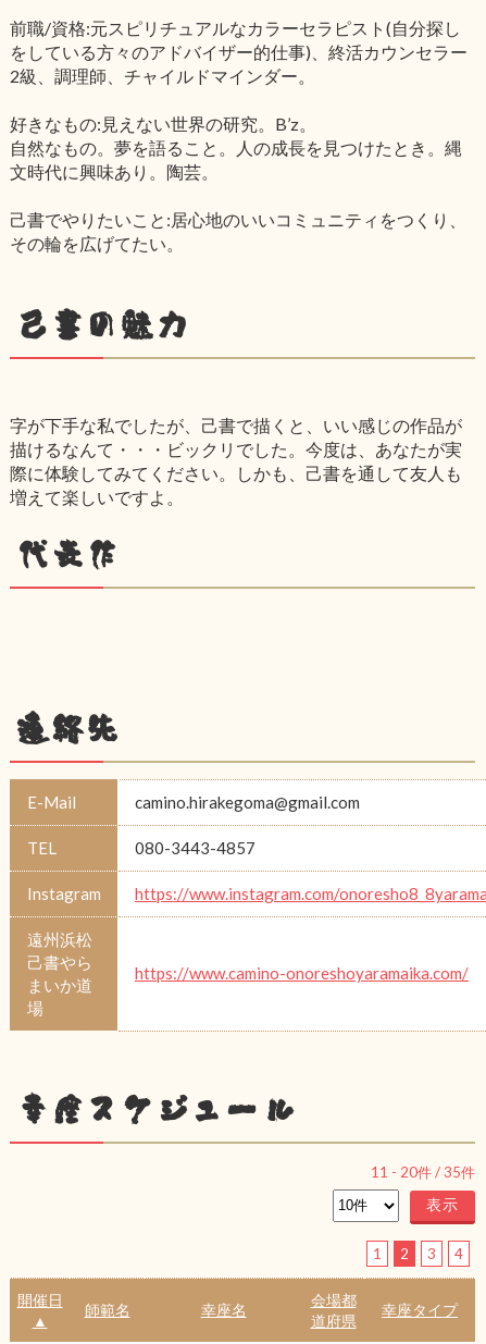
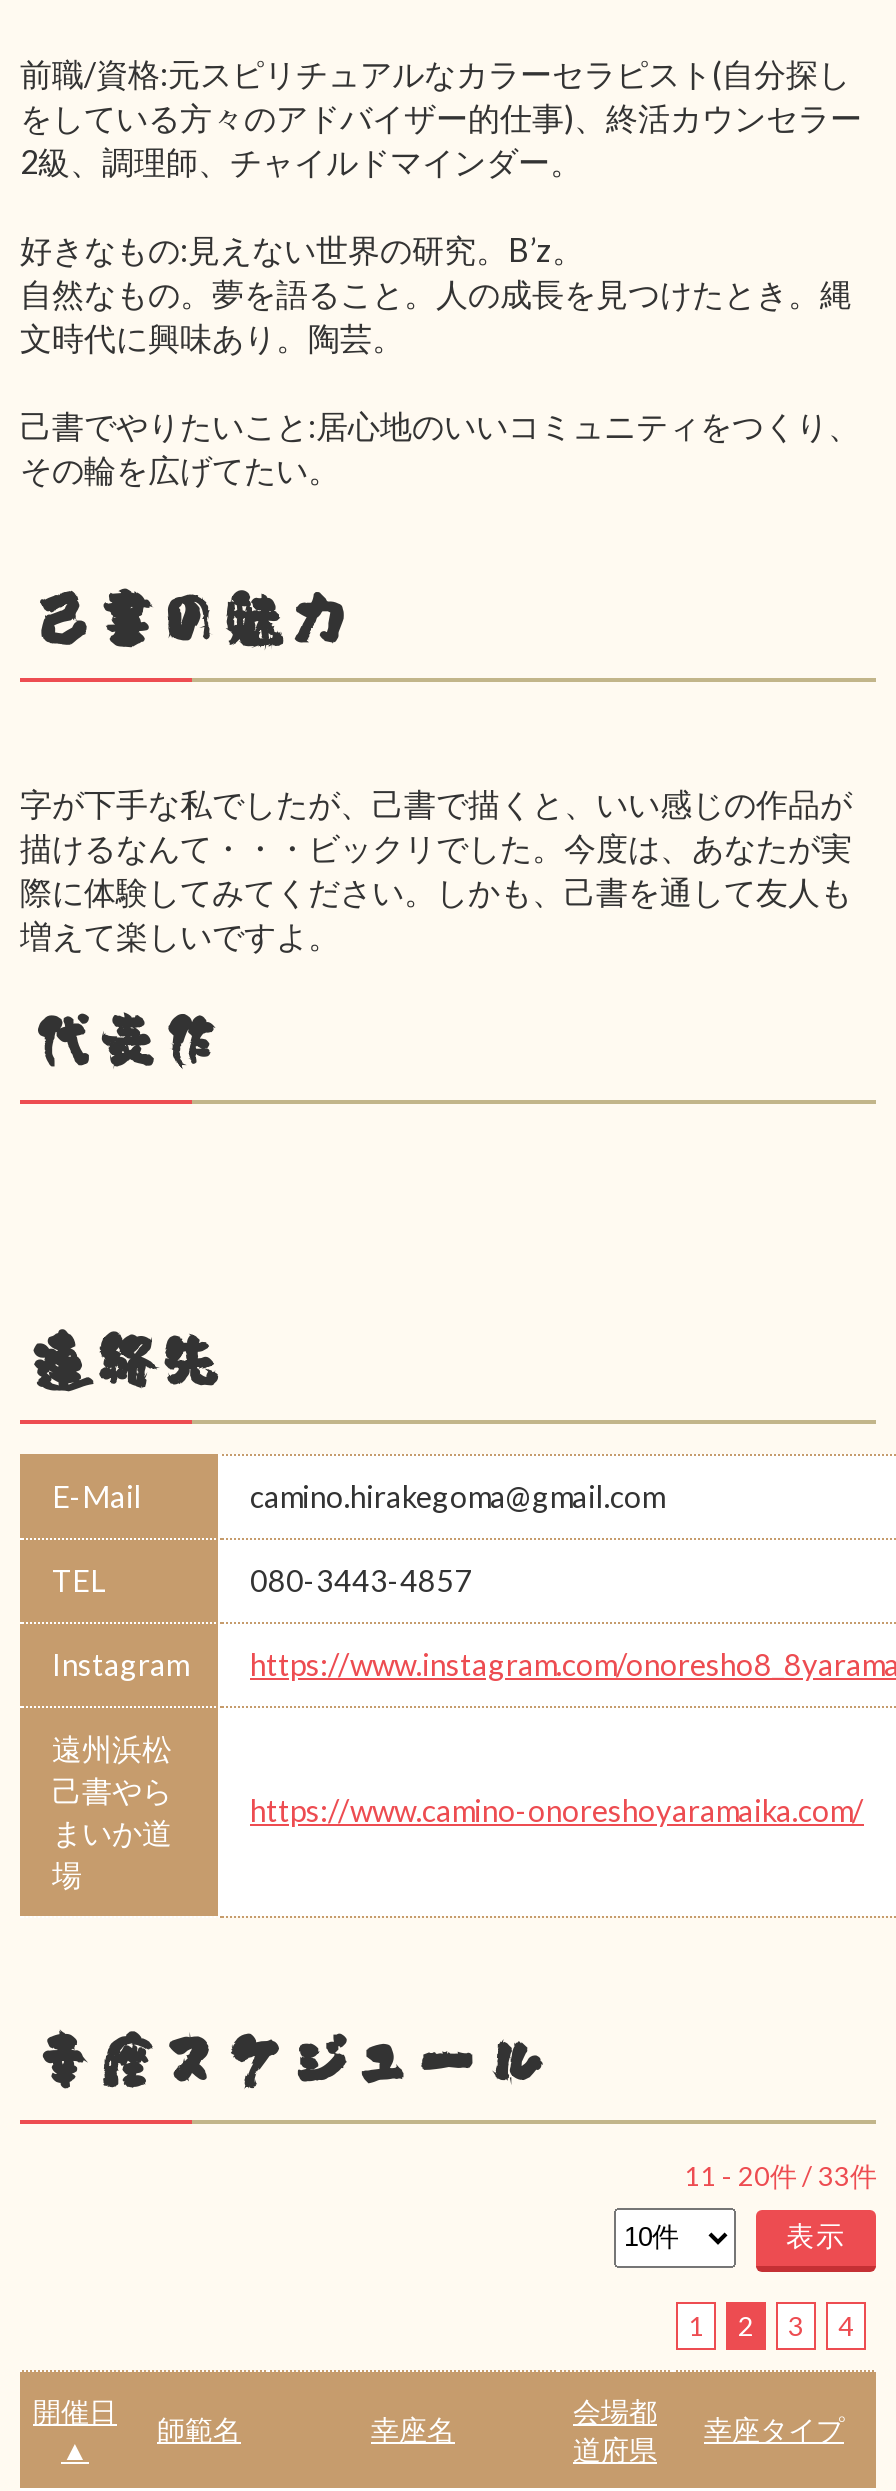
- 11 - 20件 / 35件
+ 11 - 20件 / 33件
